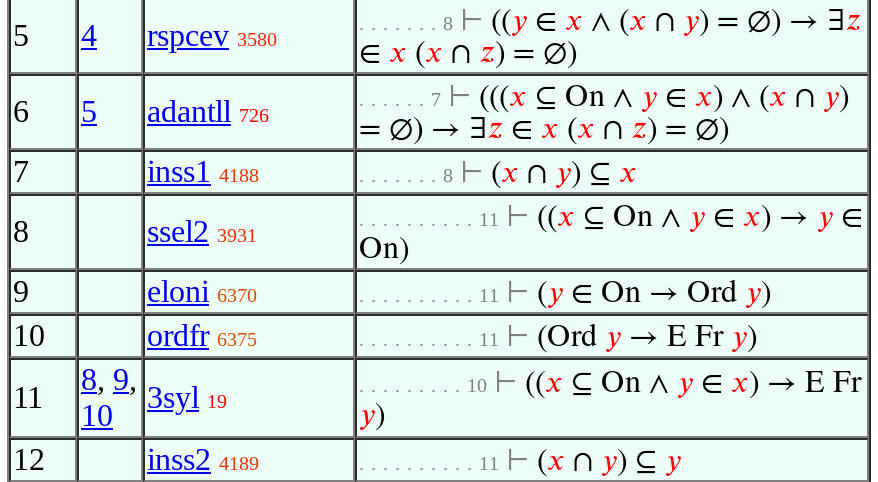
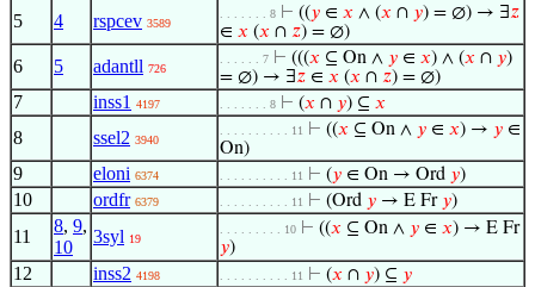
- 5 4 rspcev 3580
+ 5 4 rspcev 3589

- inss1 4188
+ inss1 4197

- ssel2 3931
+ ssel2 3940

- eloni 6370
+ eloni 6374

- ordfr 6375
+ ordfr 6379

- inss2 4189
+ inss2 4198
